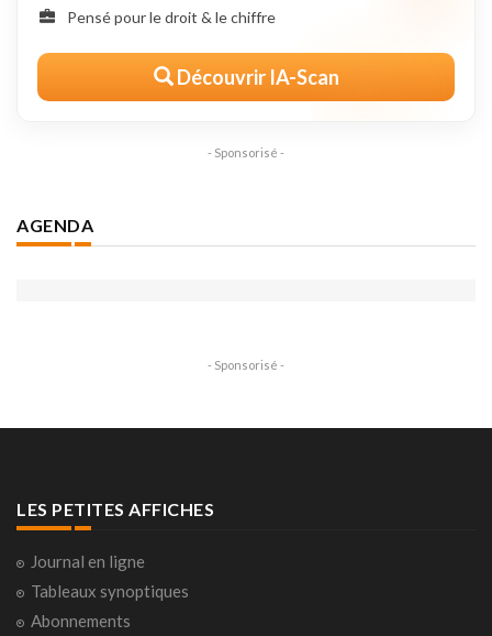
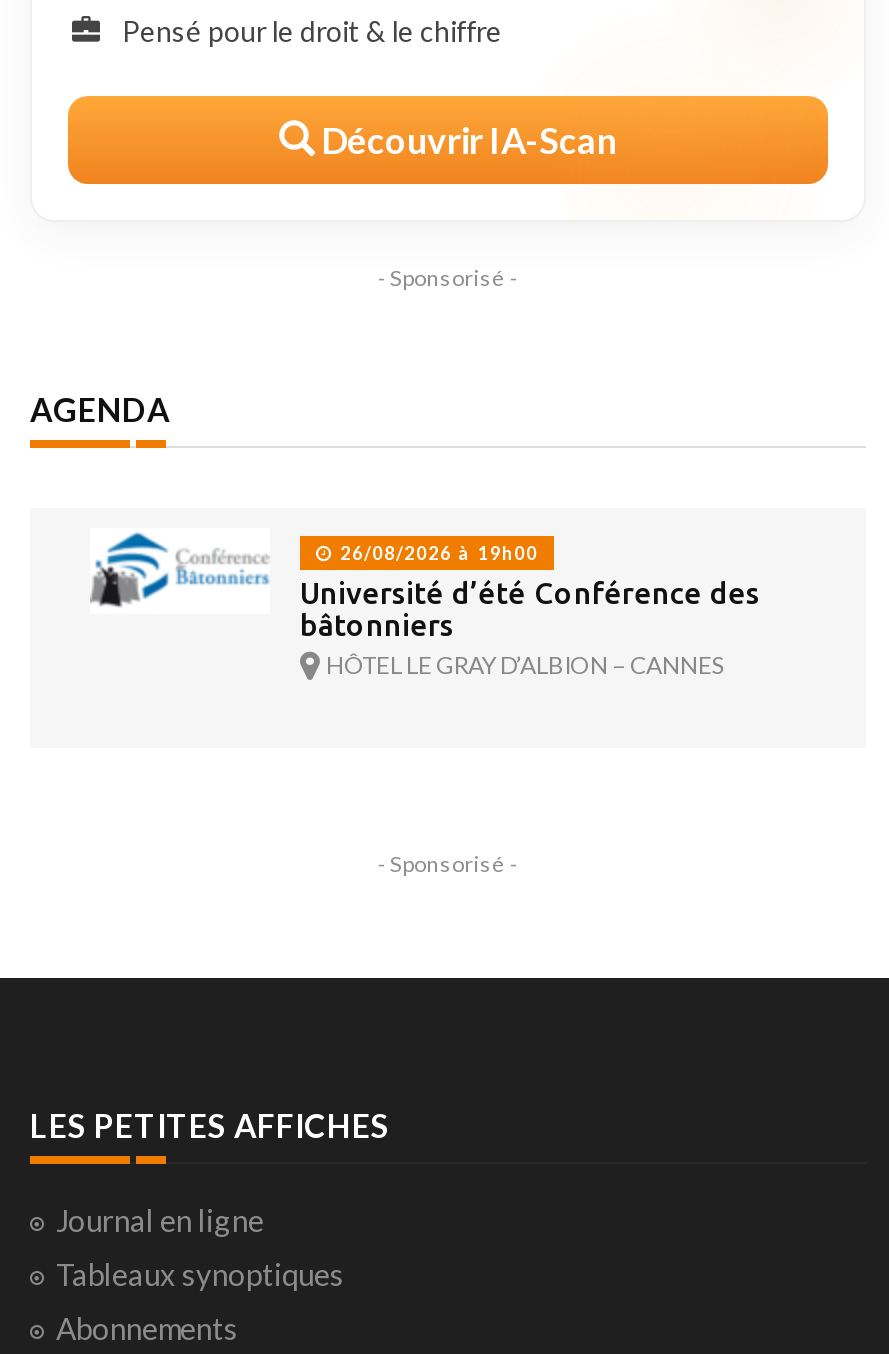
+ [image]
+ 26/08/2026 à 19h00
+ Université d’été Conférence des
+ bâtonniers
+ HÔTEL LE GRAY D’ALBION – CANNES
